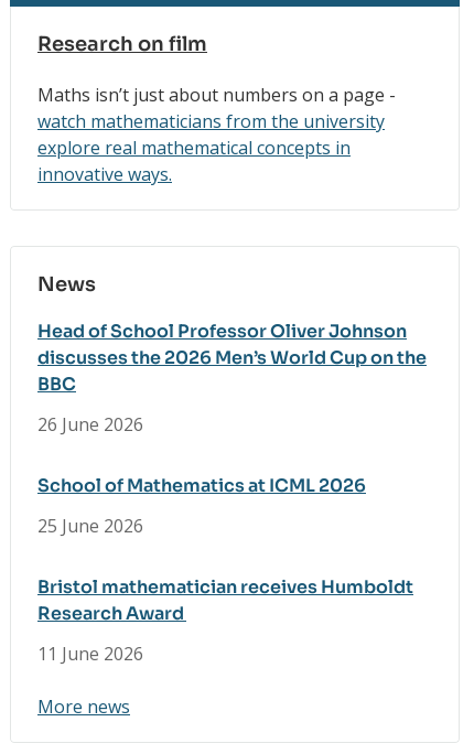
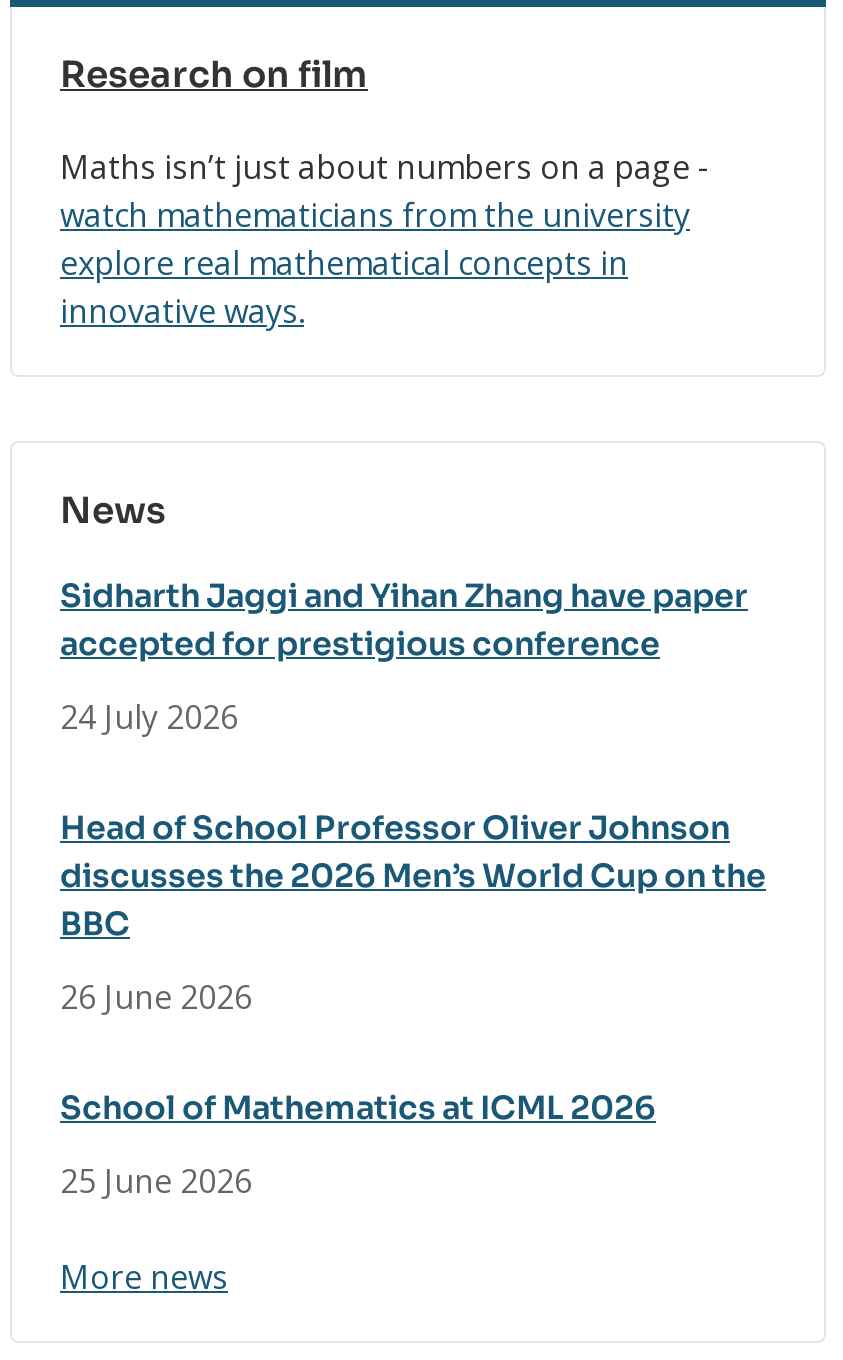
+ Sidharth Jaggi and Yihan Zhang have paper
+ accepted for prestigious conference
+ 24 July 2026

moved down: Head of School Professor Oliver Johnson | discusses the 2026 Men’s World Cup on the | BBC | 26 June 2026 | School of Mathematics at ICML 2026 | 25 June 2026

- Bristol mathematician receives Humboldt
- Research Award
- 11 June 2026
